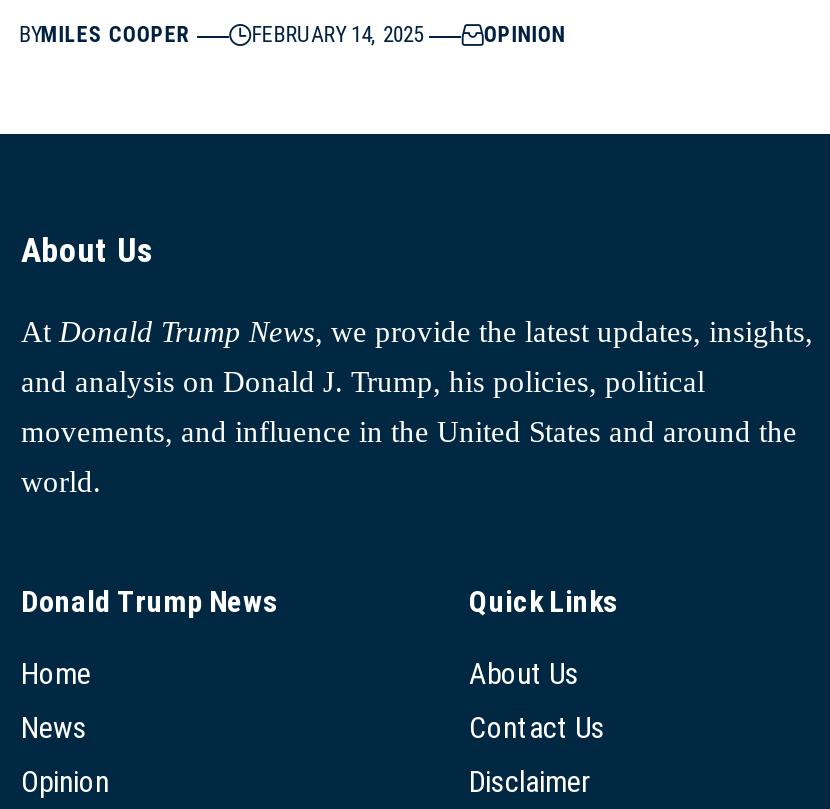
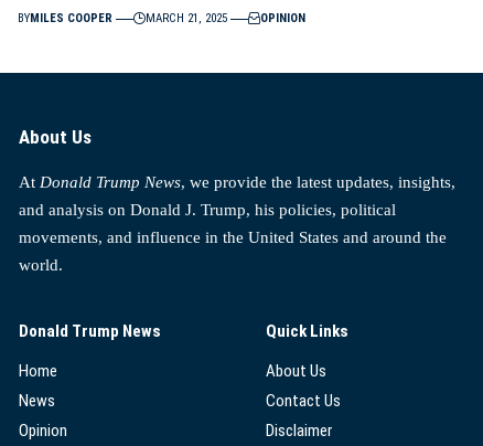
- FEBRUARY 14, 2025
+ MARCH 21, 2025
